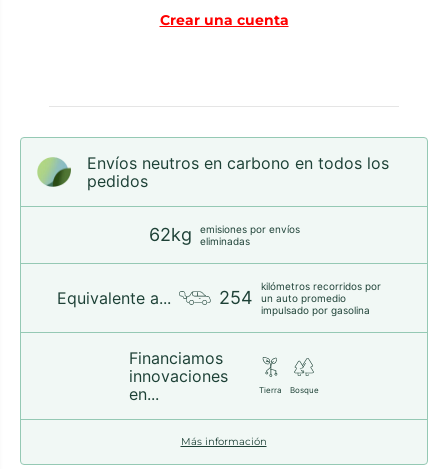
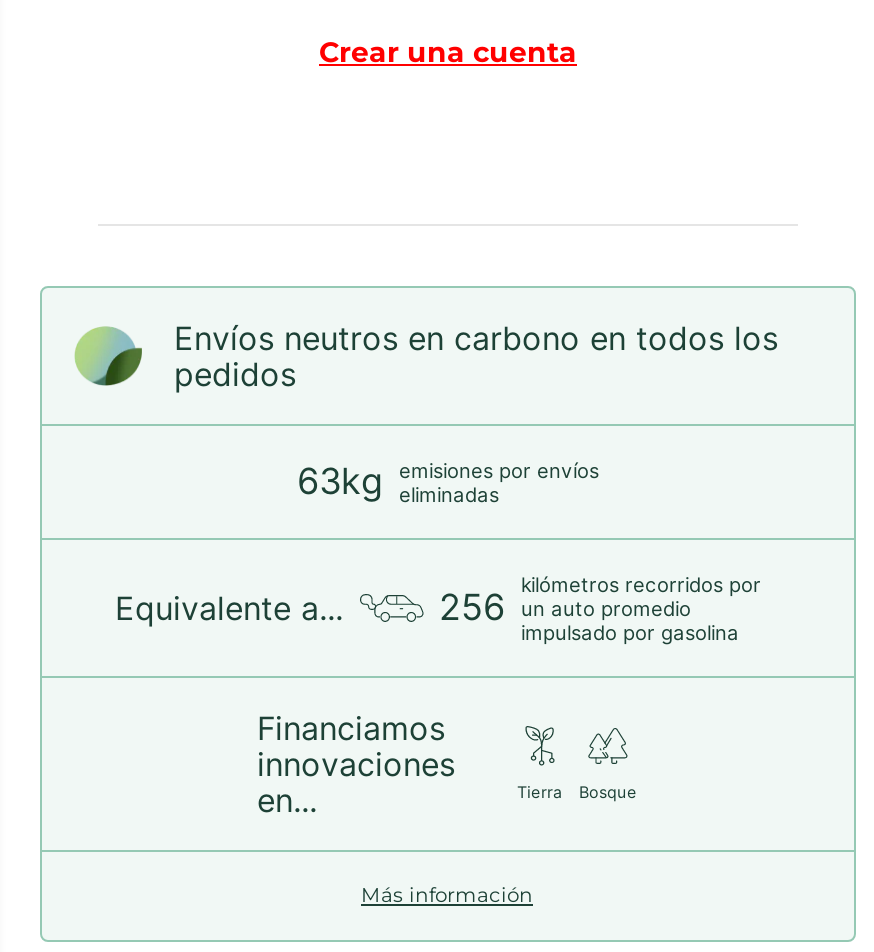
- 62kg emisiones por envíos eliminadas
+ 63kg emisiones por envíos eliminadas

- 254 un auto promedio
+ 256 un auto promedio
